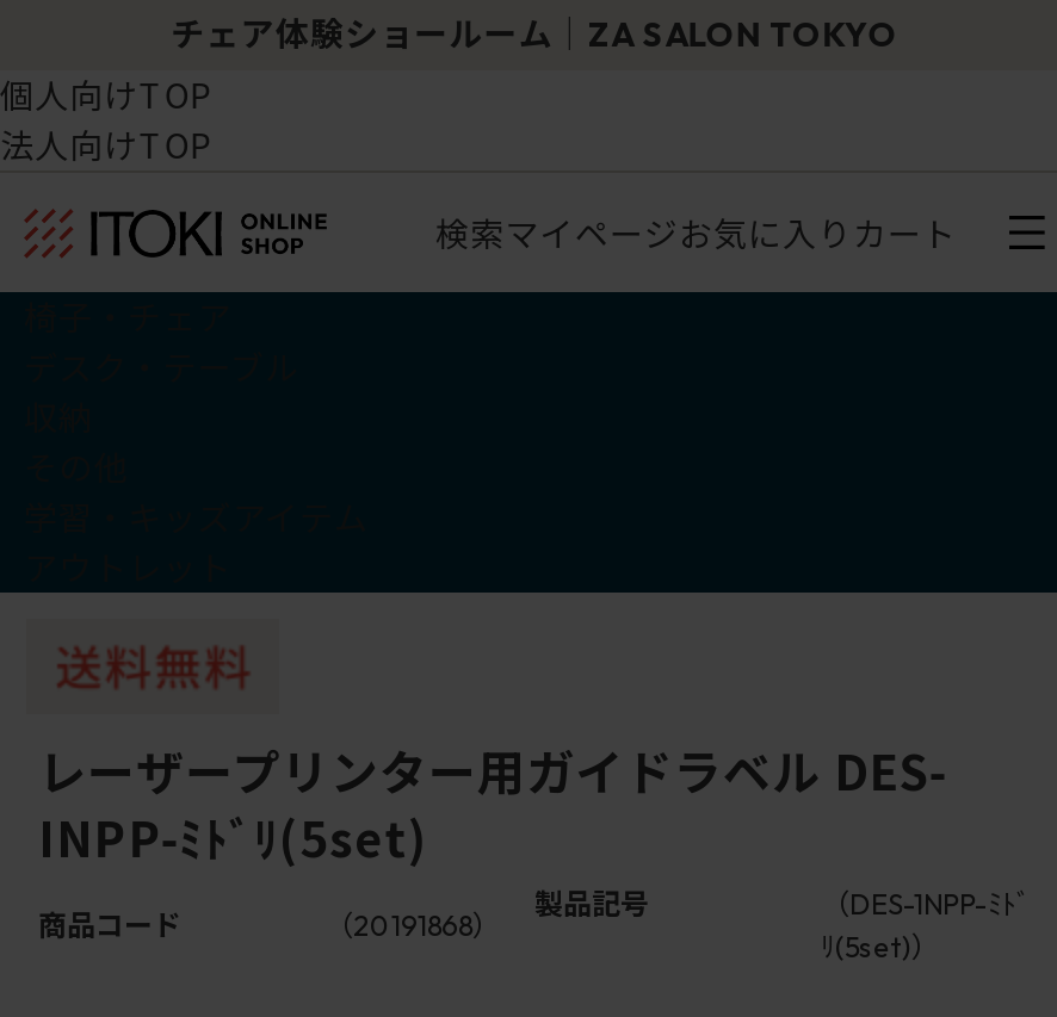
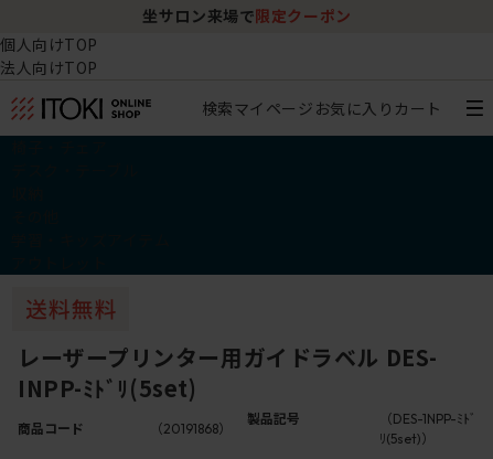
- チェア体験ショールーム｜ZA SALON TOKYO
+ 坐サロン来場で限定クーポン
